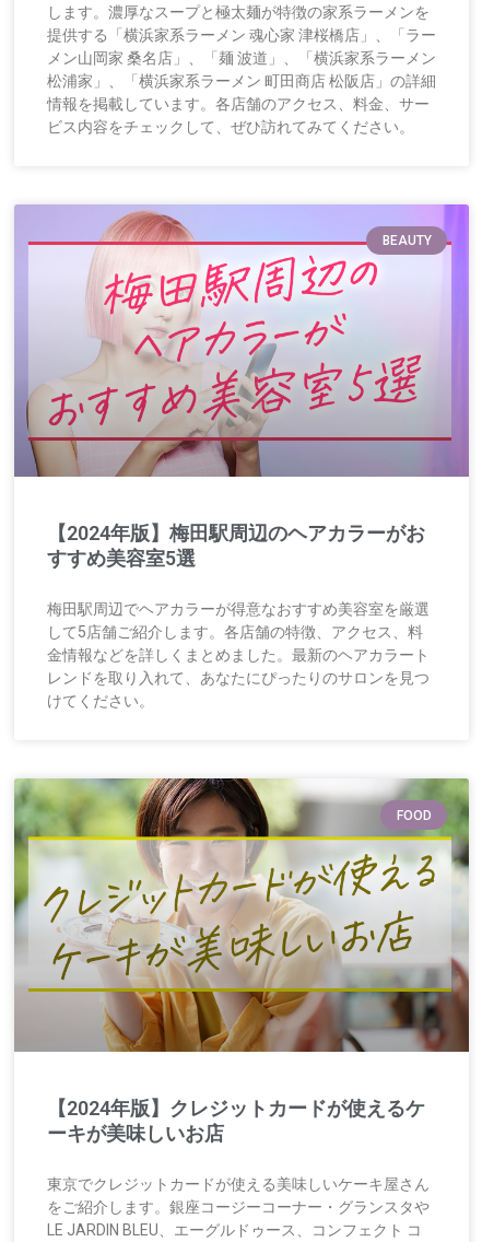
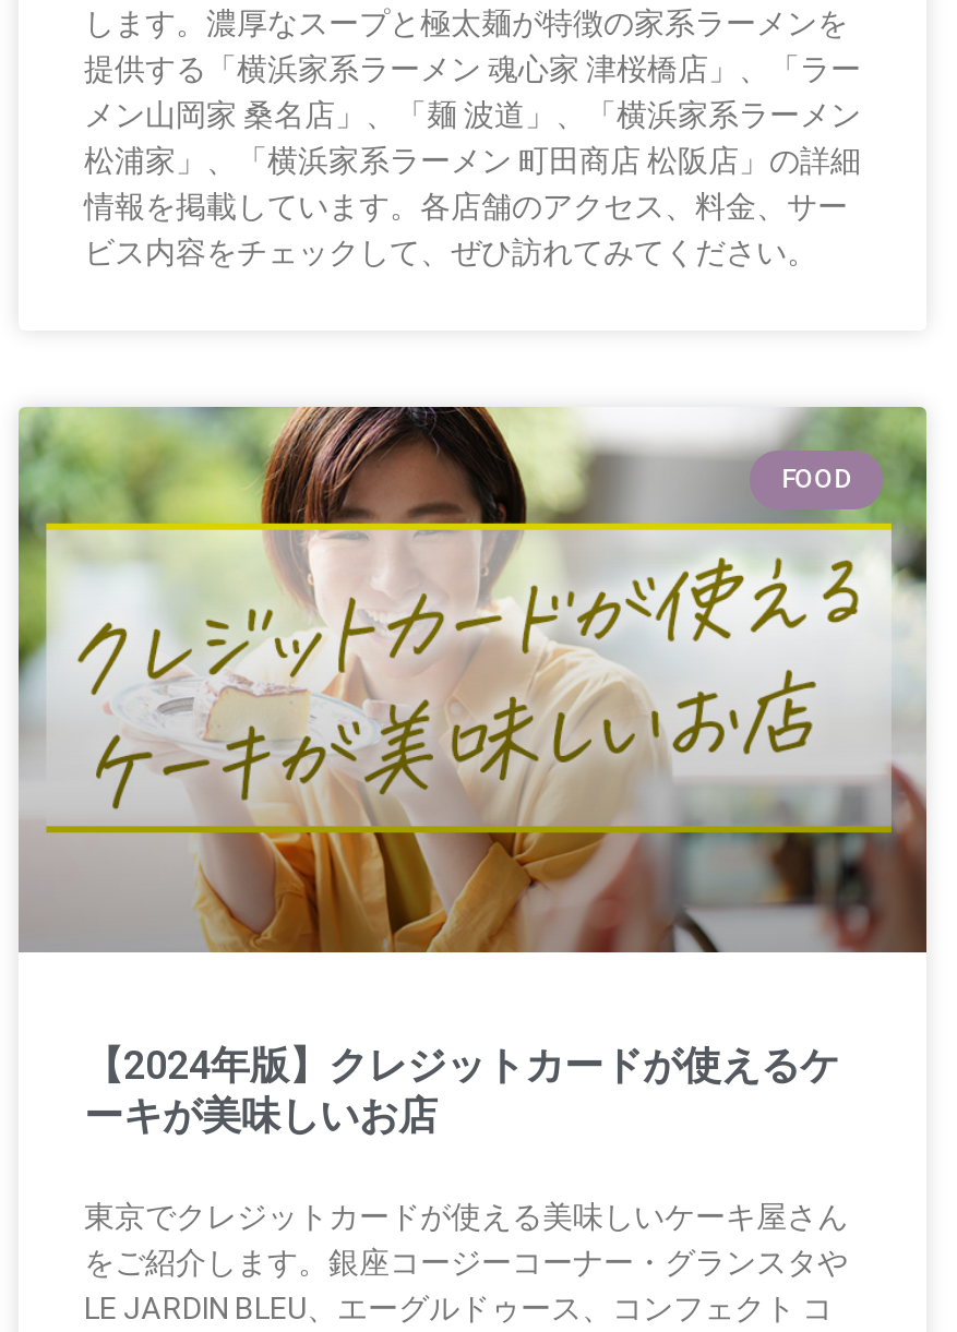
- [image]
- BEAUTY

- 【2024年版】梅田駅周辺のヘアカラーがお
- すすめ美容室5選
- 梅田駅周辺でヘアカラーが得意なおすすめ美容室を厳選
- して5店舗ご紹介します。各店舗の特徴、アクセス、料
- 金情報などを詳しくまとめました。最新のヘアカラート
- レンドを取り入れて、あなたにぴったりのサロンを見つ
- けてください。
